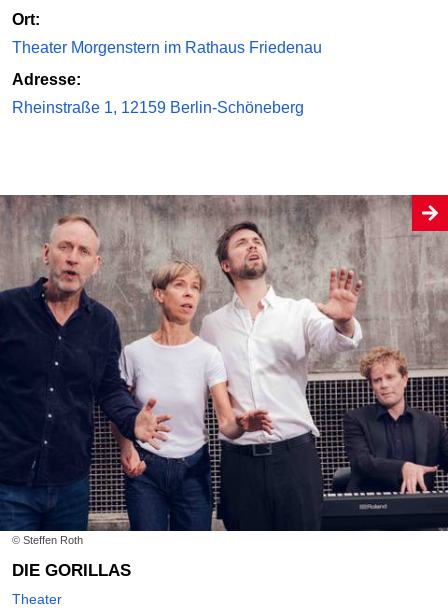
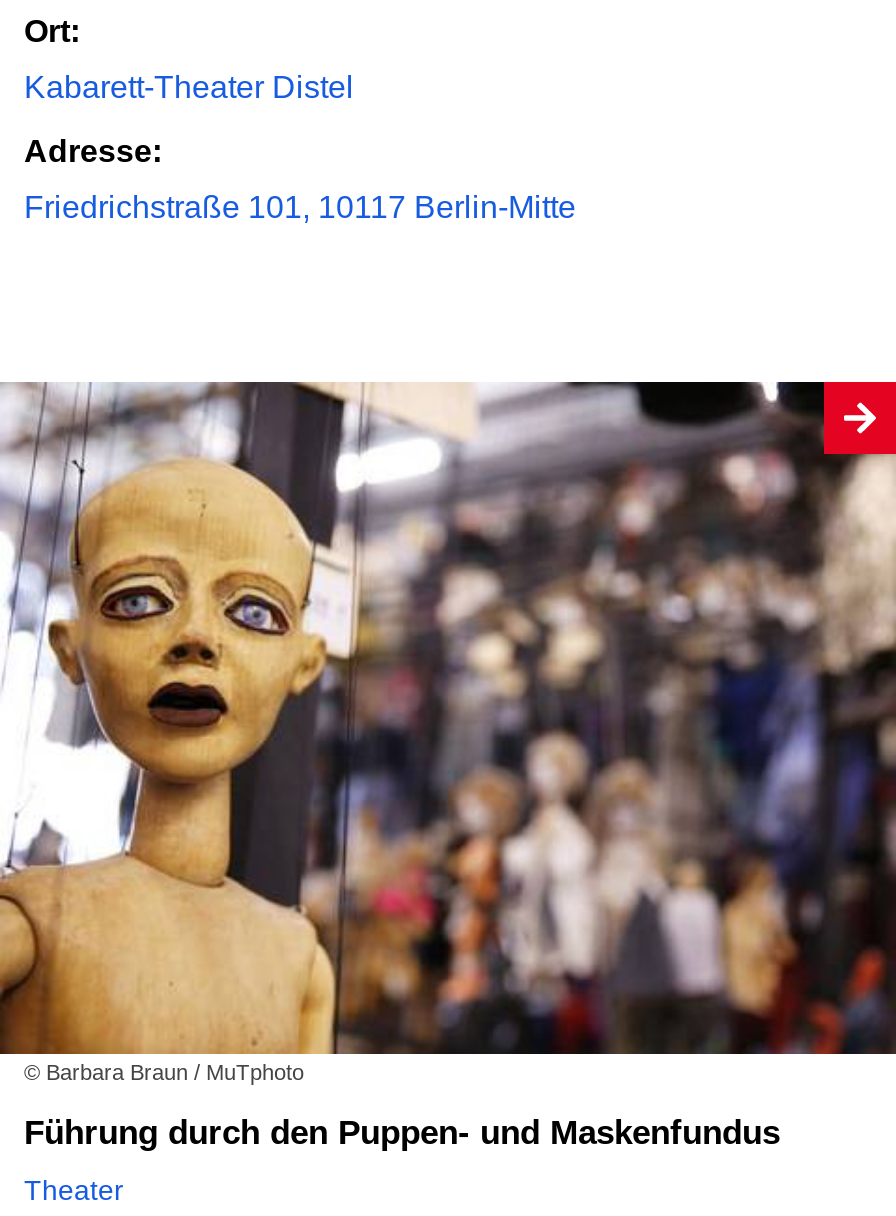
- Theater Morgenstern im Rathaus Friedenau
+ Kabarett-Theater Distel

- Rheinstraße 1, 12159 Berlin-Schöneberg
+ Friedrichstraße 101, 10117 Berlin-Mitte

- [image]
- © Steffen Roth
+ [image]
+ © Barbara Braun / MuTphoto

- DIE GORILLAS
+ Führung durch den Puppen- und Maskenfundus
